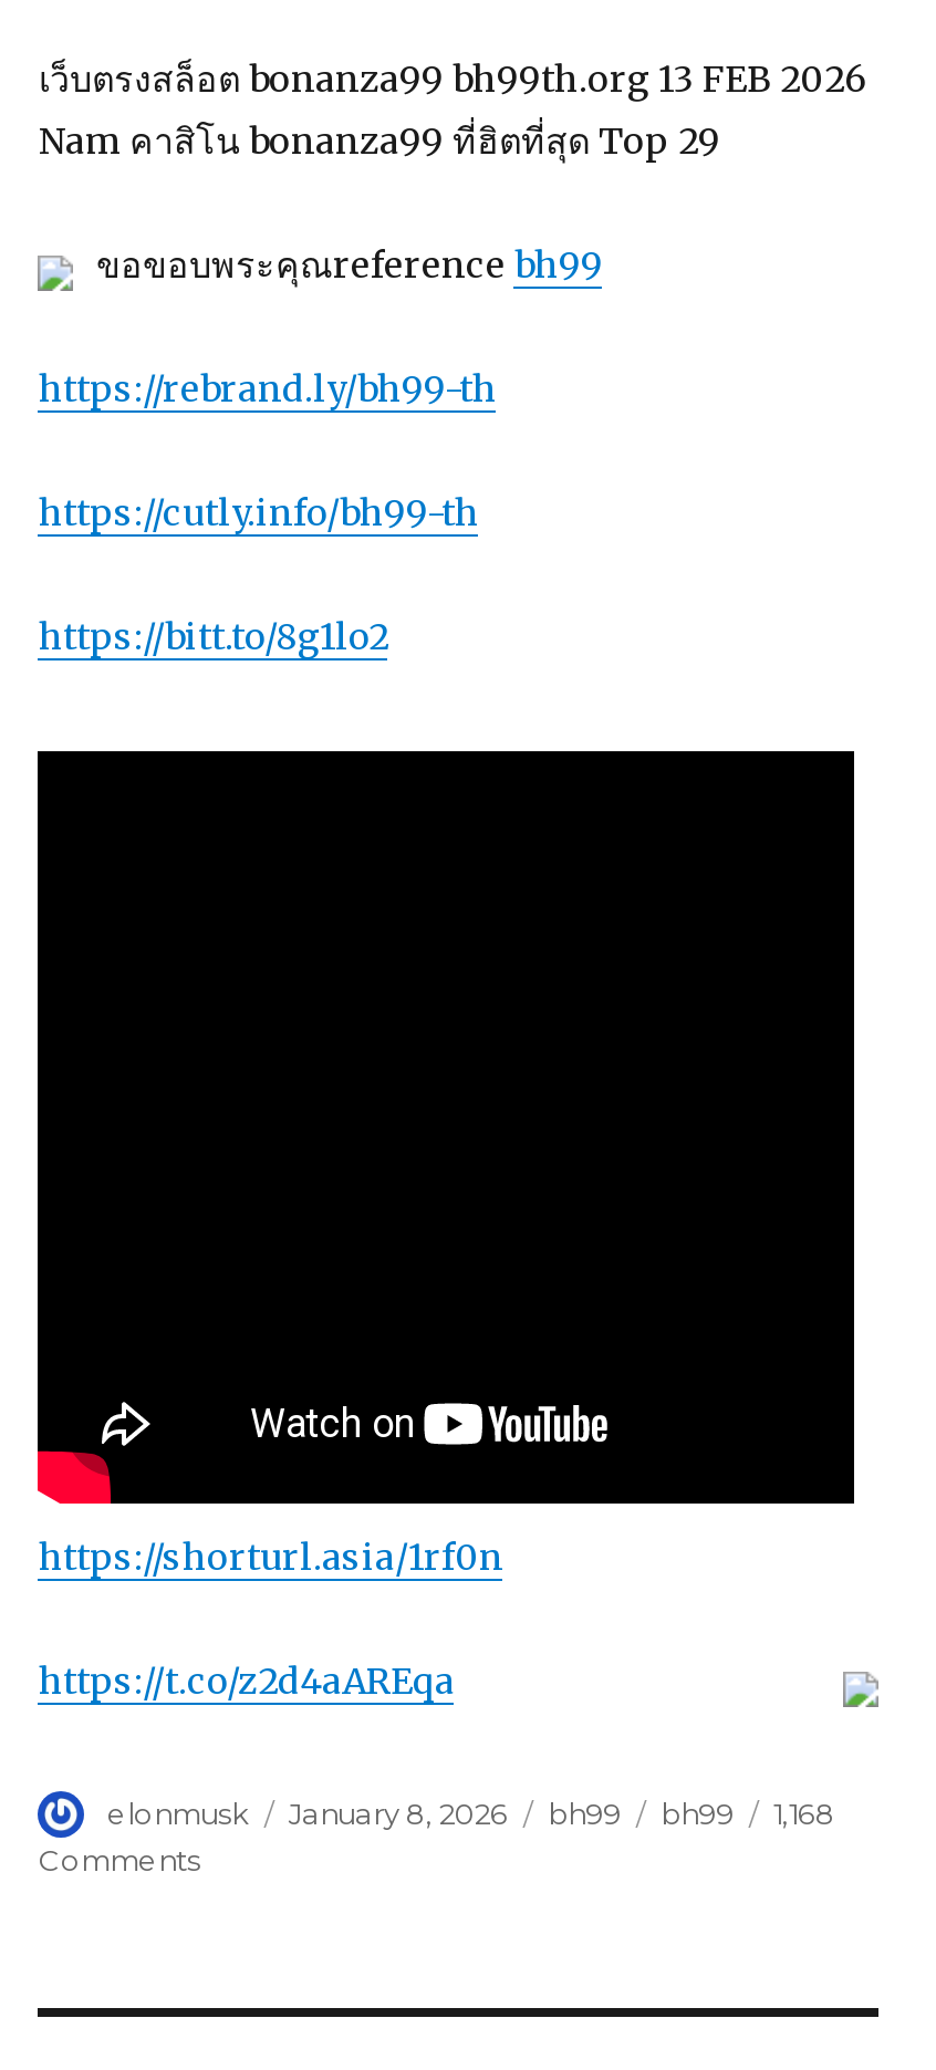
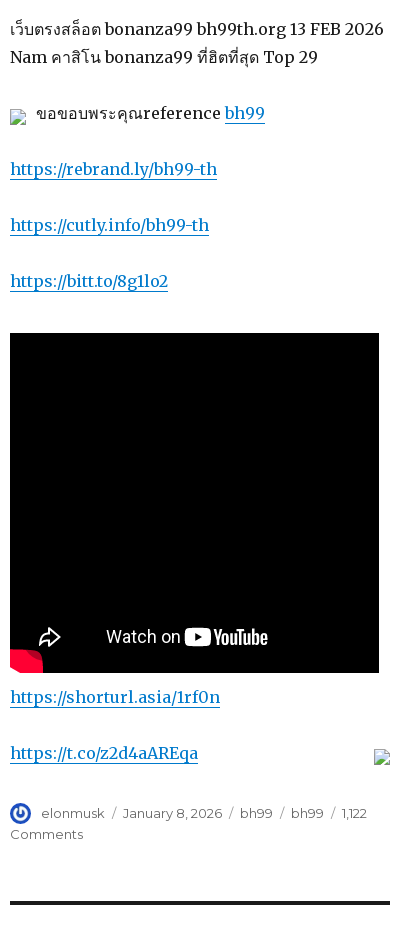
- 1,168
+ 1,122
